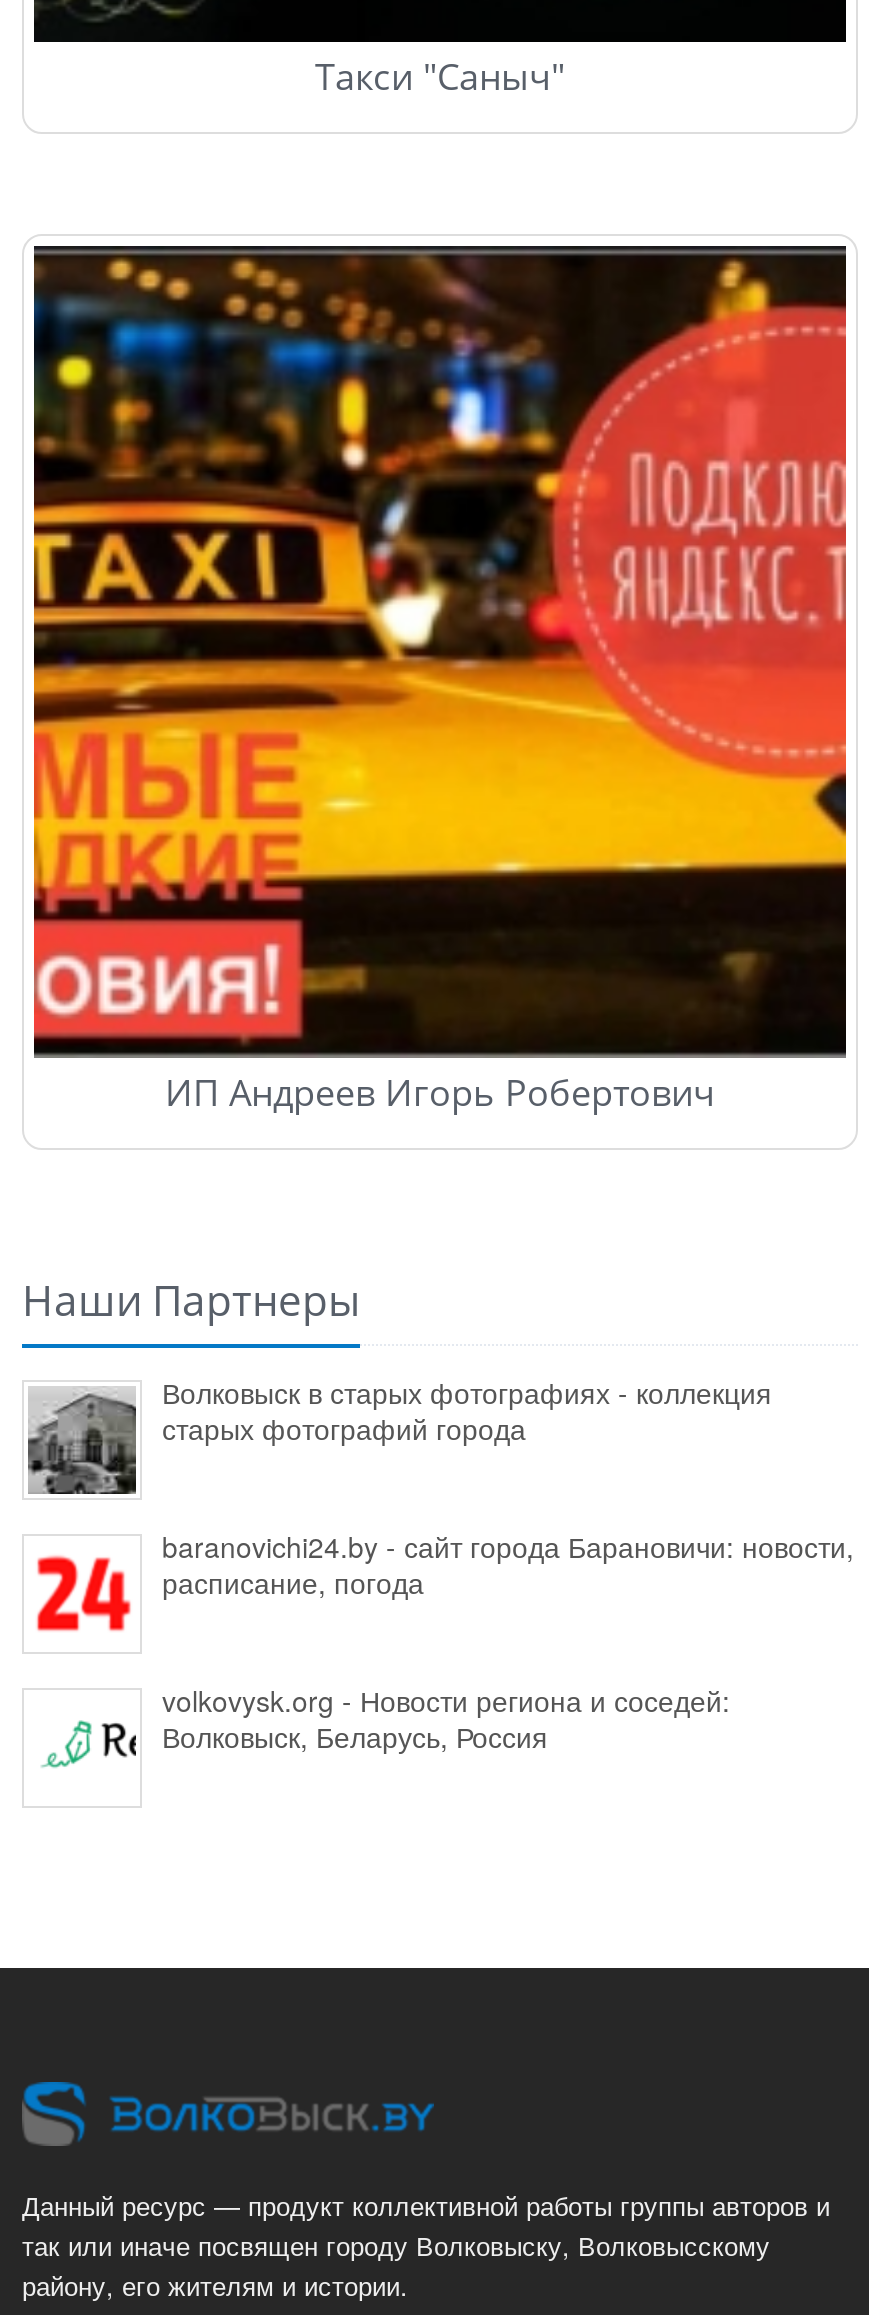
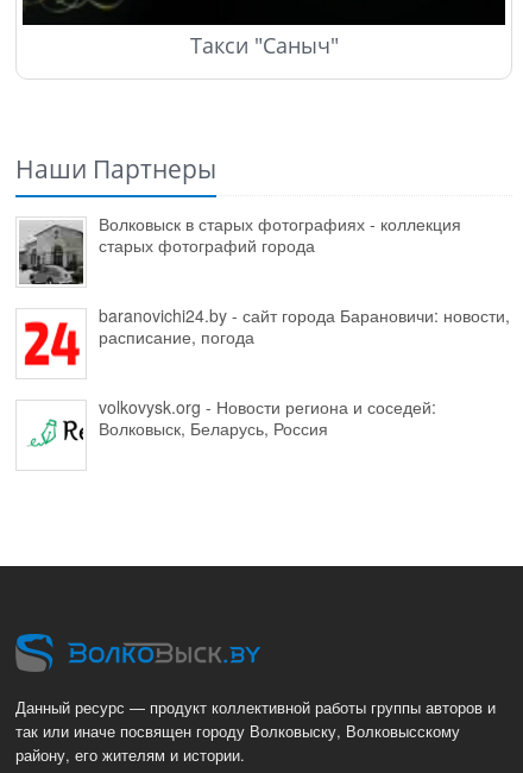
- [image]
- ИП Андреев Игорь Робертович
